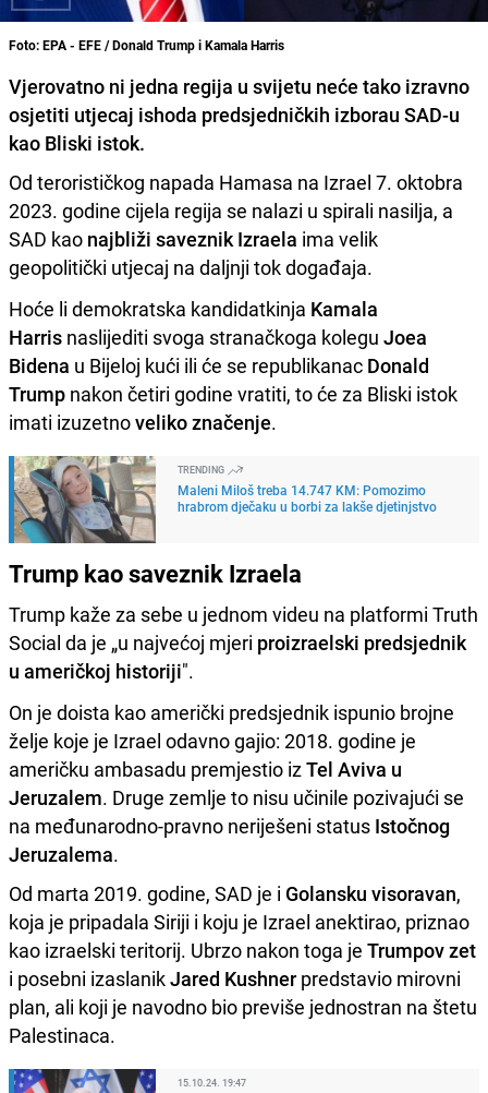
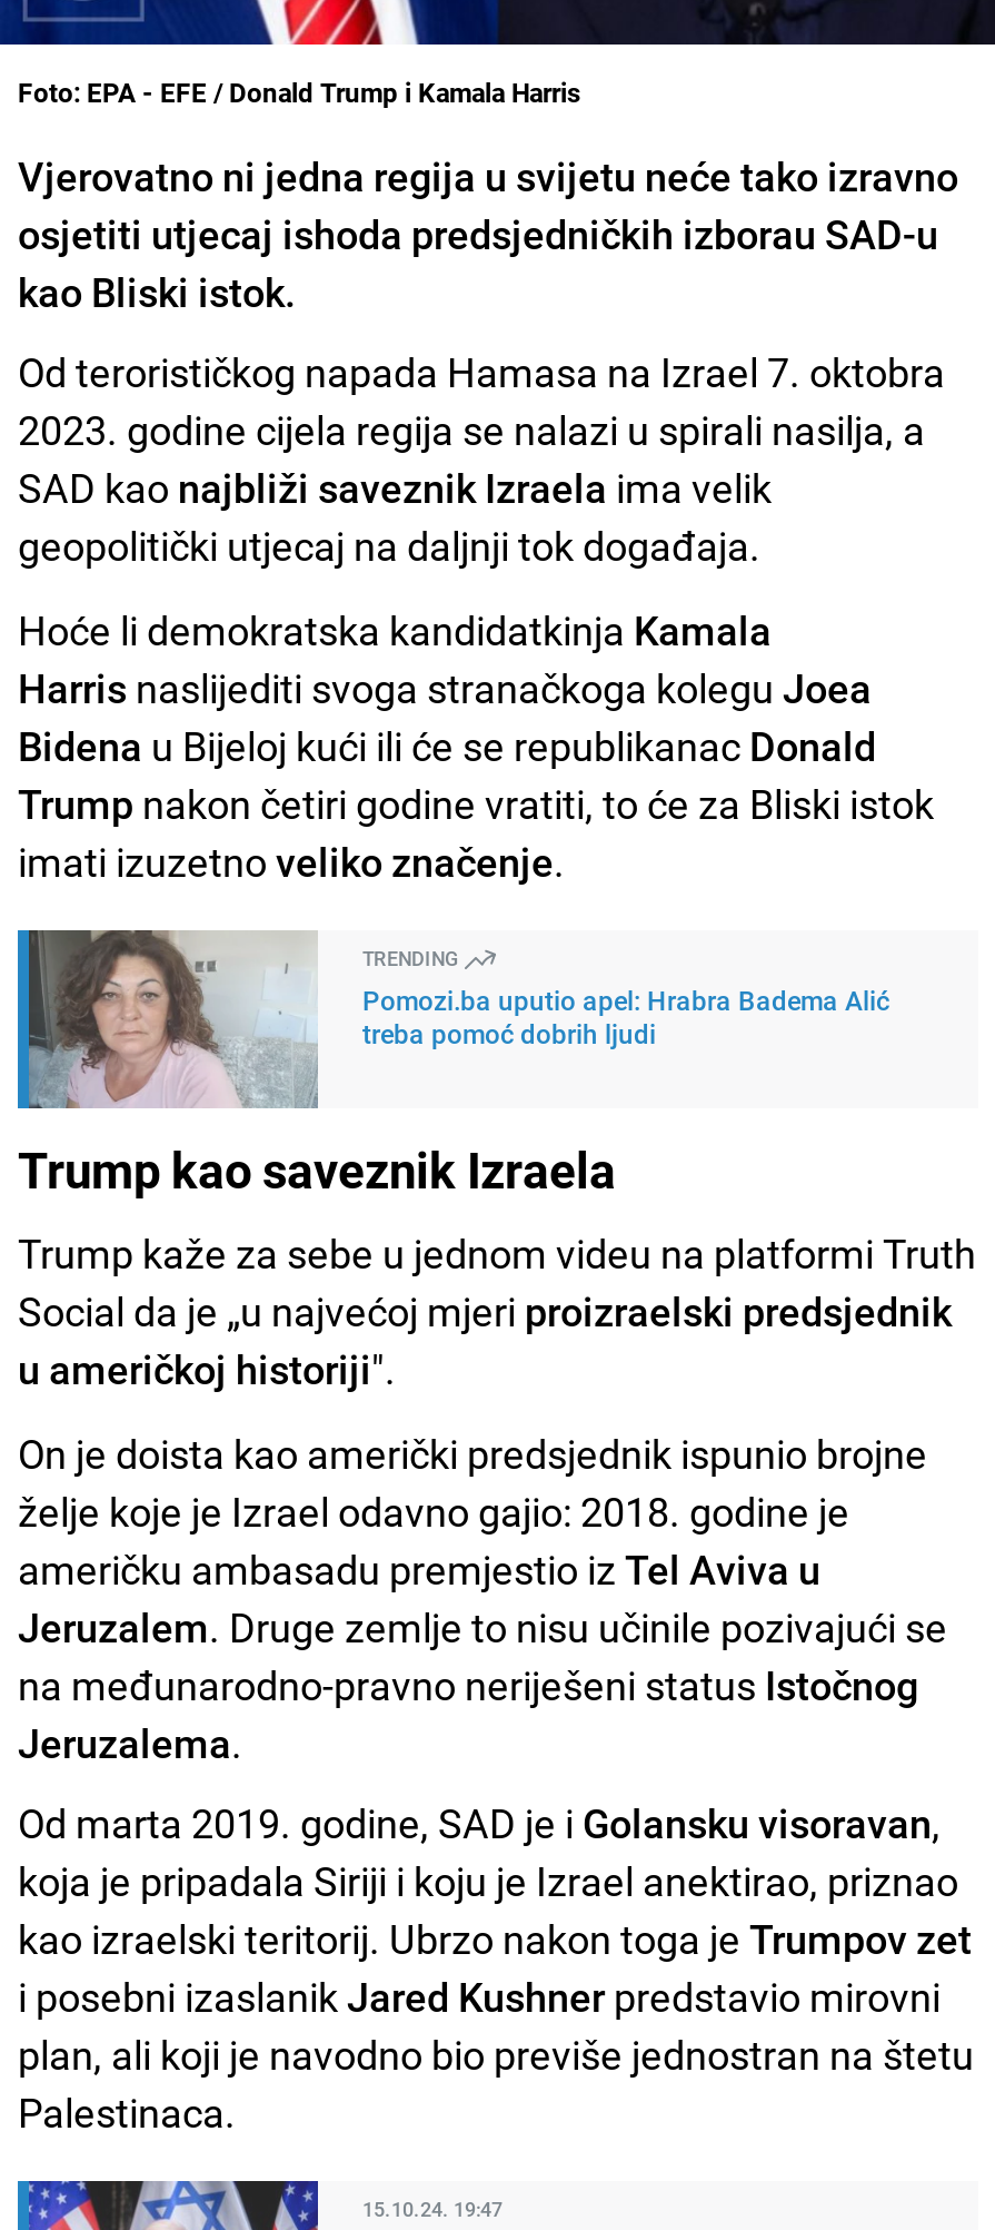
- [image]
- Maleni Miloš treba 14.747 KM: Pomozimo
- hrabrom dječaku u borbi za lakše djetinjstvo
+ [image]
+ Pomozi.ba uputio apel: Hrabra Badema Alić
+ treba pomoć dobrih ljudi
